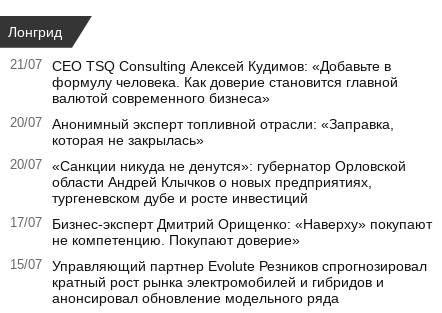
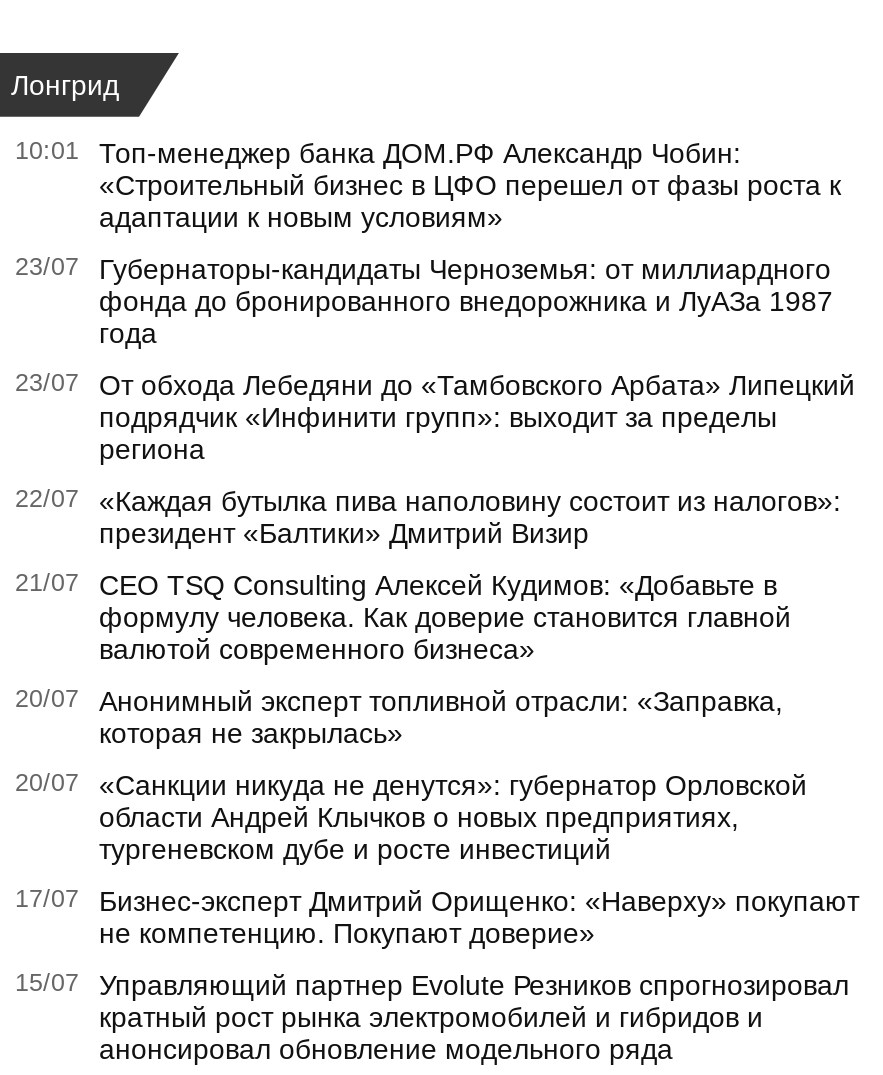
+ 10:01
+ Топ-менеджер банка ДОМ.РФ Александр Чобин:
+ «Строительный бизнес в ЦФО перешел от фазы роста к
+ адаптации к новым условиям»
+ 23/07
+ Губернаторы‑кандидаты Черноземья: от миллиардного
+ фонда до бронированного внедорожника и ЛуАЗа 1987
+ года
+ 23/07
+ От обхода Лебедяни до «Тамбовского Арбата» Липецкий
+ подрядчик «Инфинити групп»: выходит за пределы
+ региона
+ 22/07
+ «Каждая бутылка пива наполовину состоит из налогов»:
+ президент «Балтики» Дмитрий Визир
